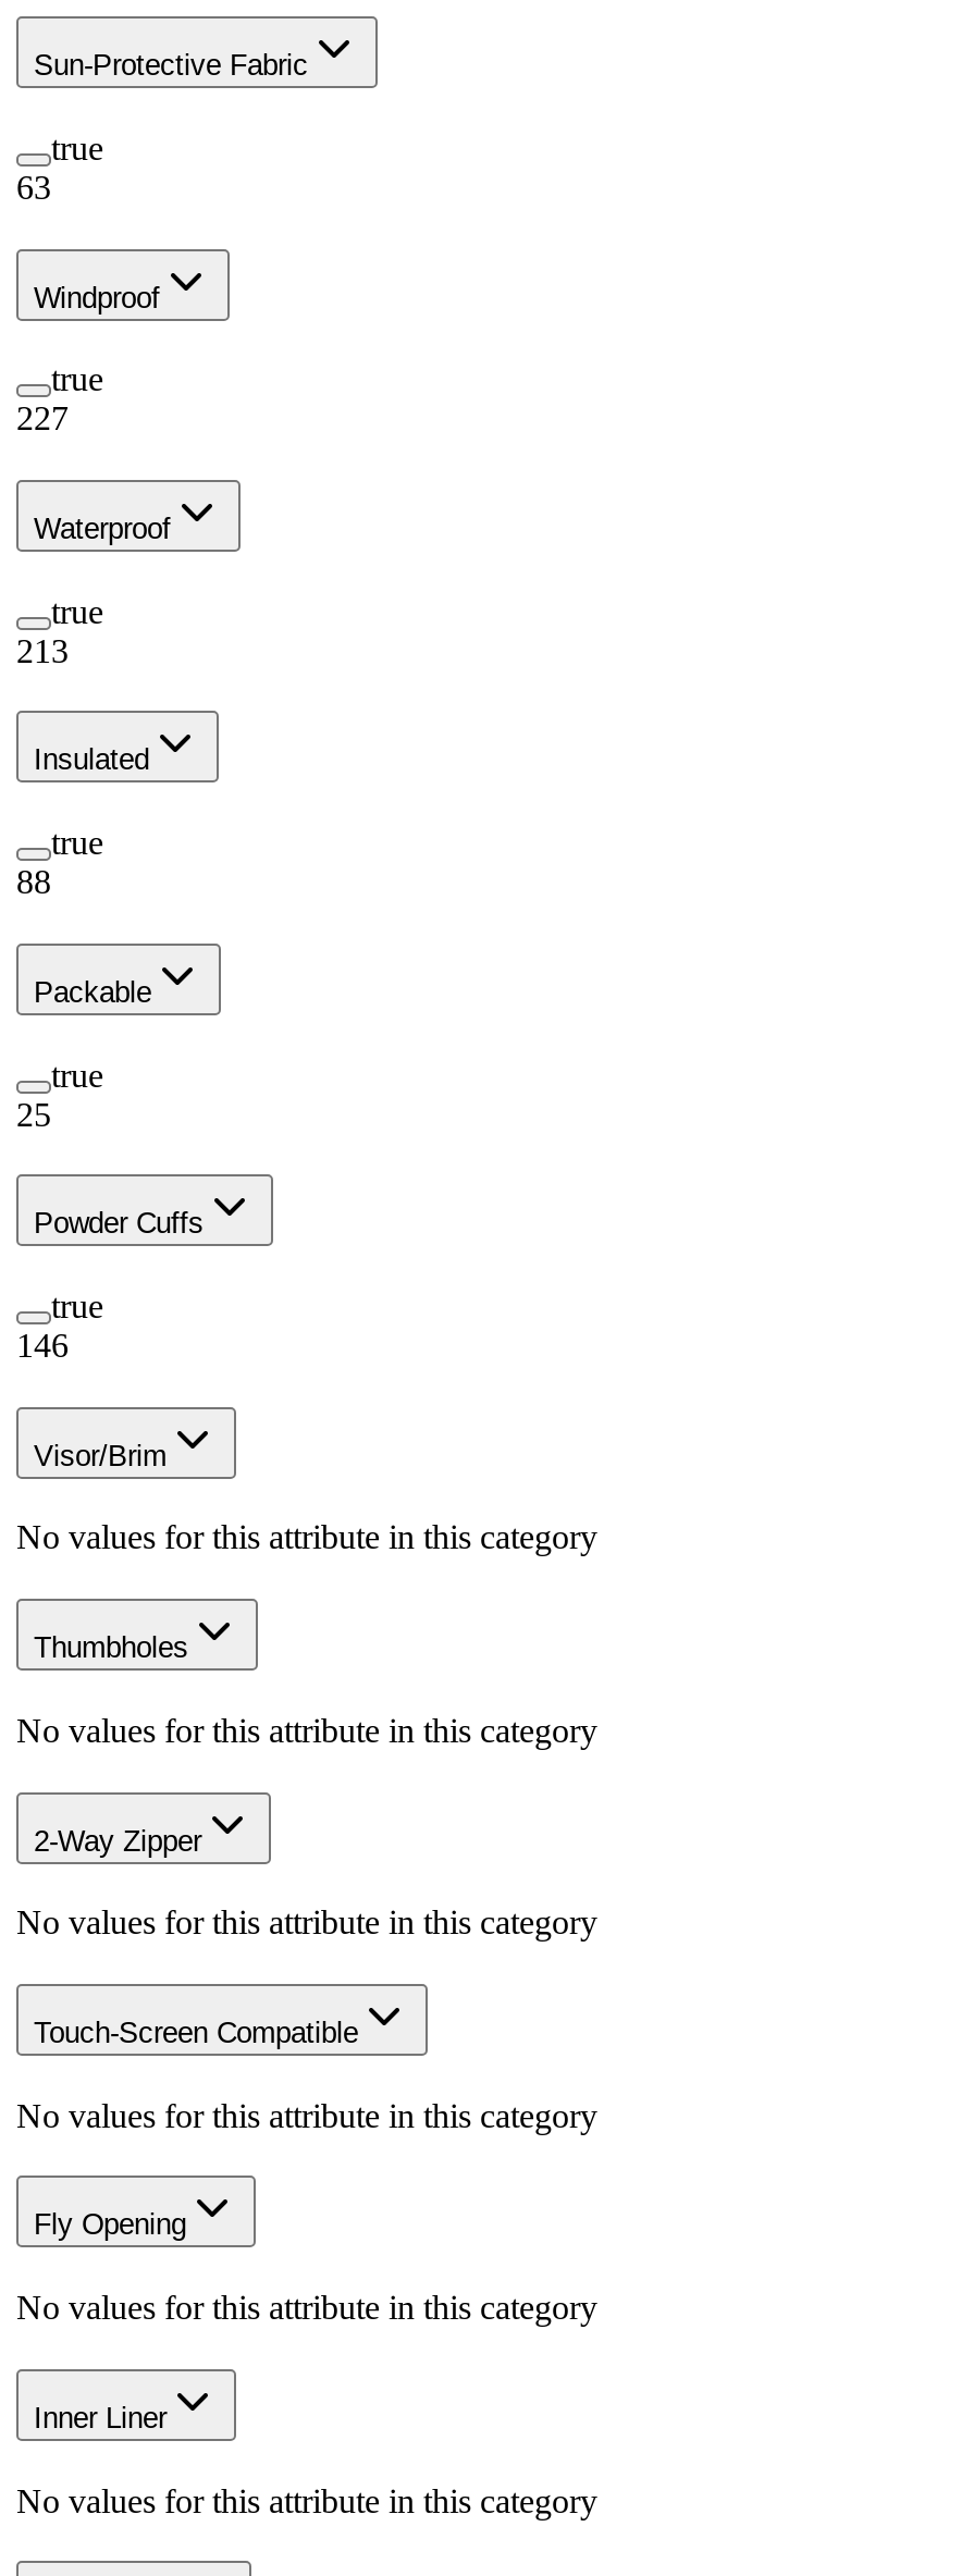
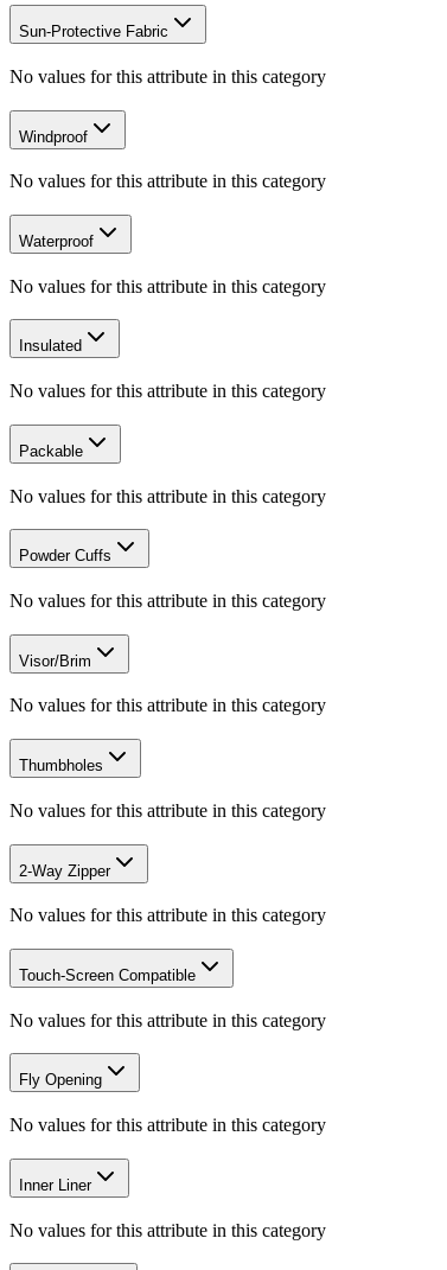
- true
- 63
+ No values for this attribute in this category

- true
- 227
+ No values for this attribute in this category

- true
- 213
+ No values for this attribute in this category

- true
- 88
+ No values for this attribute in this category

- true
- 25
+ No values for this attribute in this category

- true
- 146
+ No values for this attribute in this category
